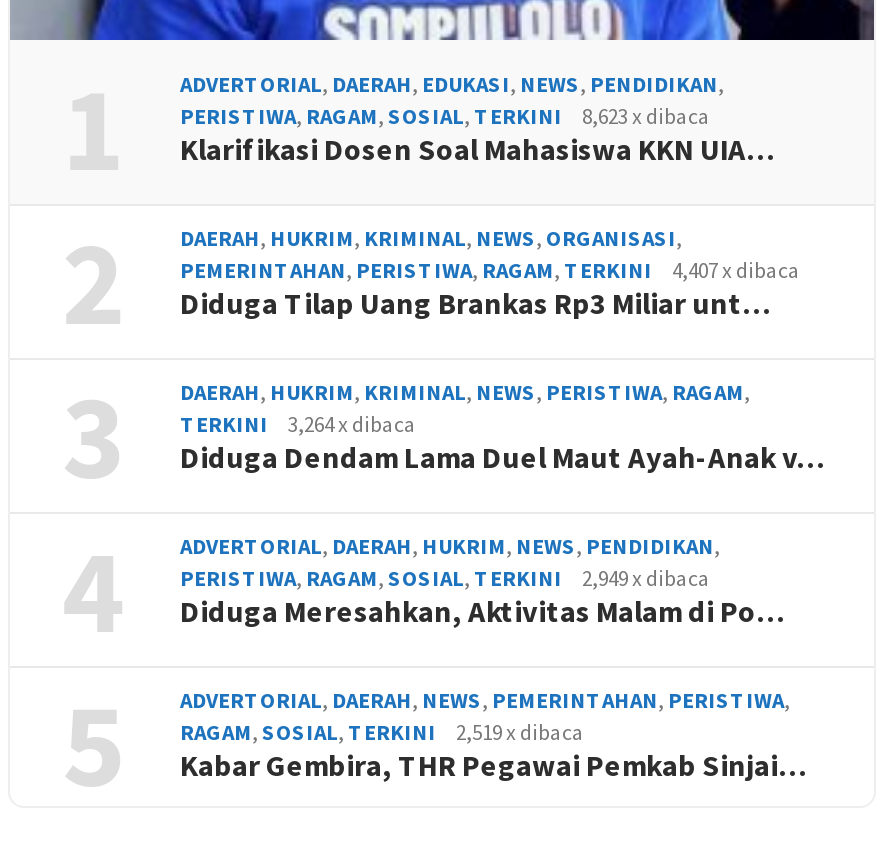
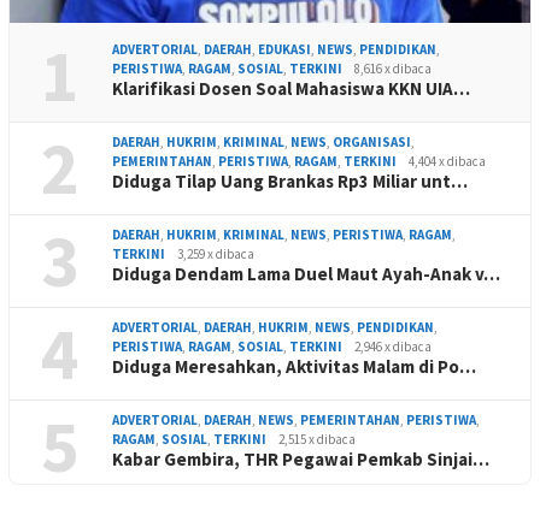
- PERISTIWA, RAGAM, SOSIAL, TERKINI 8,623 x dibaca
+ PERISTIWA, RAGAM, SOSIAL, TERKINI 8,616 x dibaca

- PEMERINTAHAN, PERISTIWA, RAGAM, TERKINI 4,407 x dibaca
+ PEMERINTAHAN, PERISTIWA, RAGAM, TERKINI 4,404 x dibaca

- TERKINI 3,264 x dibaca
+ TERKINI 3,259 x dibaca

- PERISTIWA, RAGAM, SOSIAL, TERKINI 2,949 x dibaca
+ PERISTIWA, RAGAM, SOSIAL, TERKINI 2,946 x dibaca

- RAGAM, SOSIAL, TERKINI 2,519 x dibaca
+ RAGAM, SOSIAL, TERKINI 2,515 x dibaca
